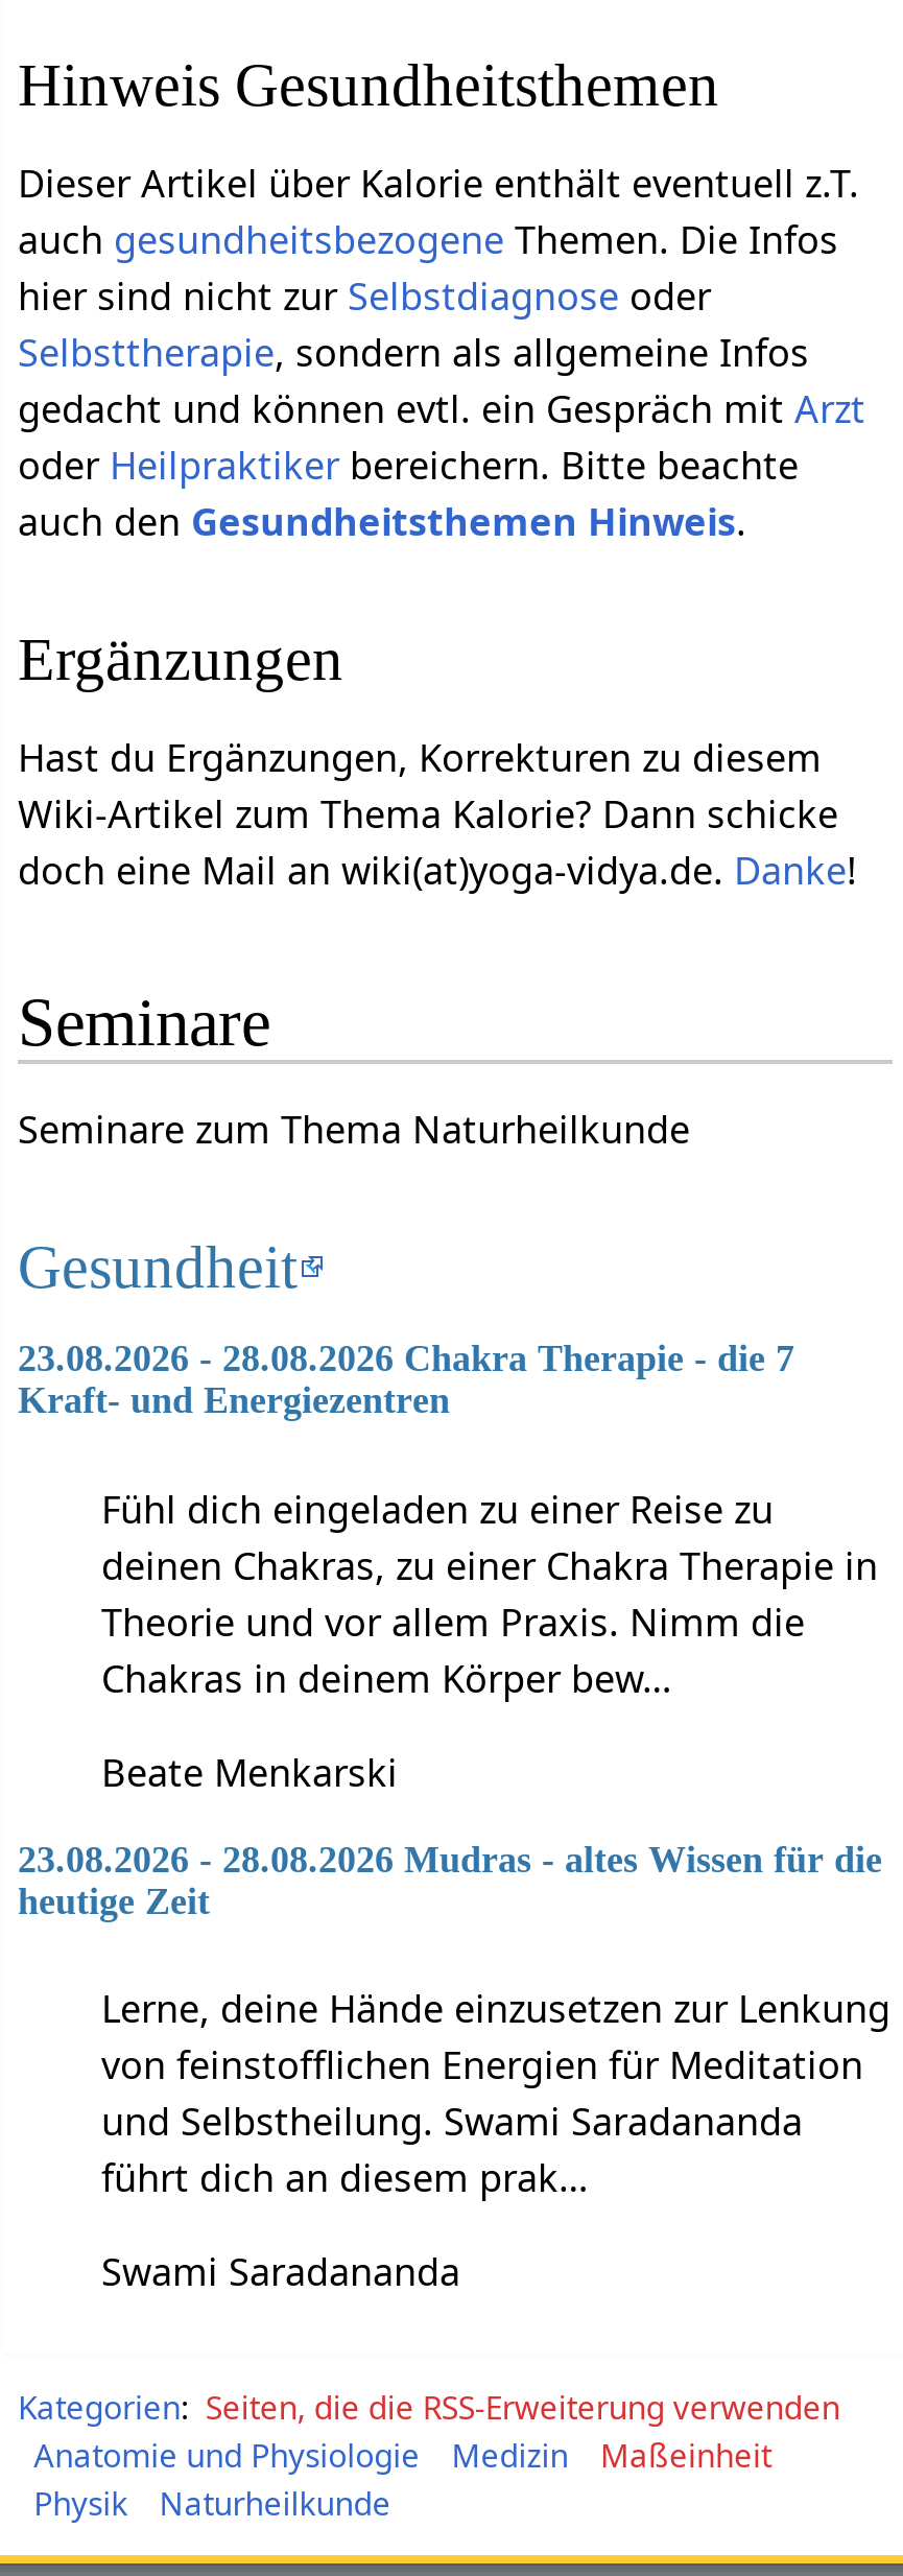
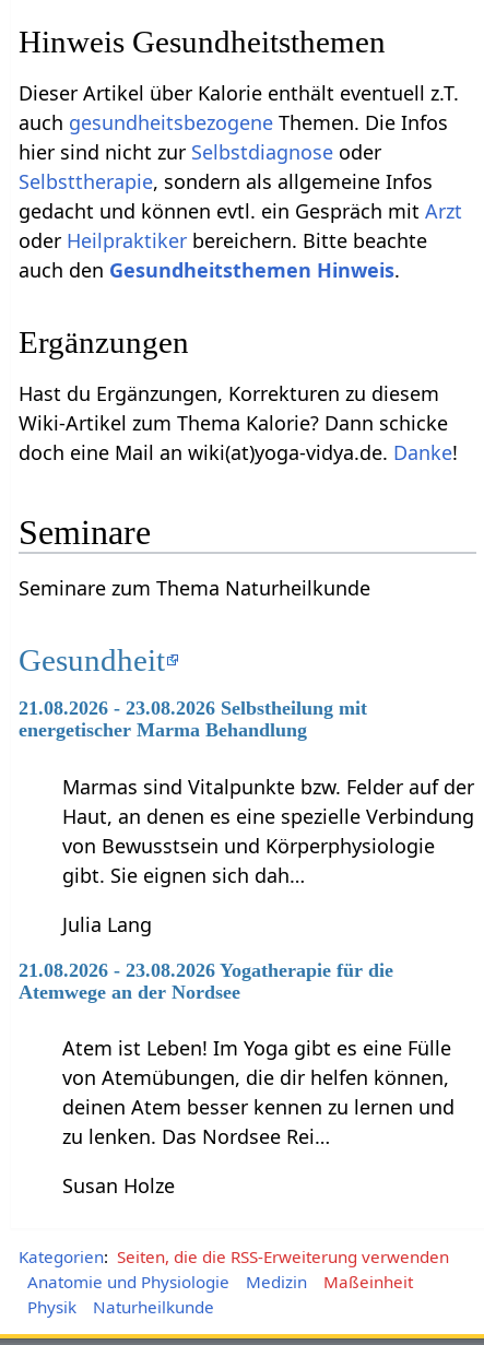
- 23.08.2026 - 28.08.2026 Chakra Therapie - die 7
- Kraft- und Energiezentren
+ 21.08.2026 - 23.08.2026 Selbstheilung mit
+ energetischer Marma Behandlung

- Fühl dich eingeladen zu einer Reise zu
- deinen Chakras, zu einer Chakra Therapie in
- Theorie und vor allem Praxis. Nimm die
- Chakras in deinem Körper bew…
+ Marmas sind Vitalpunkte bzw. Felder auf der
+ Haut, an denen es eine spezielle Verbindung
+ von Bewusstsein und Körperphysiologie
+ gibt. Sie eignen sich dah…

- Beate Menkarski
+ Julia Lang

- 23.08.2026 - 28.08.2026 Mudras - altes Wissen für die
- heutige Zeit
+ 21.08.2026 - 23.08.2026 Yogatherapie für die
+ Atemwege an der Nordsee

- Lerne, deine Hände einzusetzen zur Lenkung
- von feinstofflichen Energien für Meditation
- und Selbstheilung. Swami Saradananda
- führt dich an diesem prak…
+ Atem ist Leben! Im Yoga gibt es eine Fülle
+ von Atemübungen, die dir helfen können,
+ deinen Atem besser kennen zu lernen und
+ zu lenken. Das Nordsee Rei…

- Swami Saradananda
+ Susan Holze
